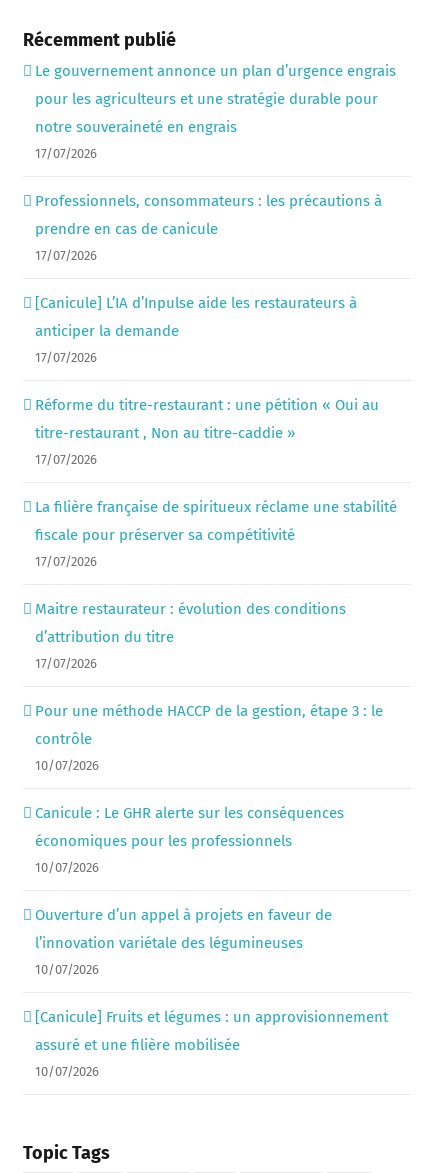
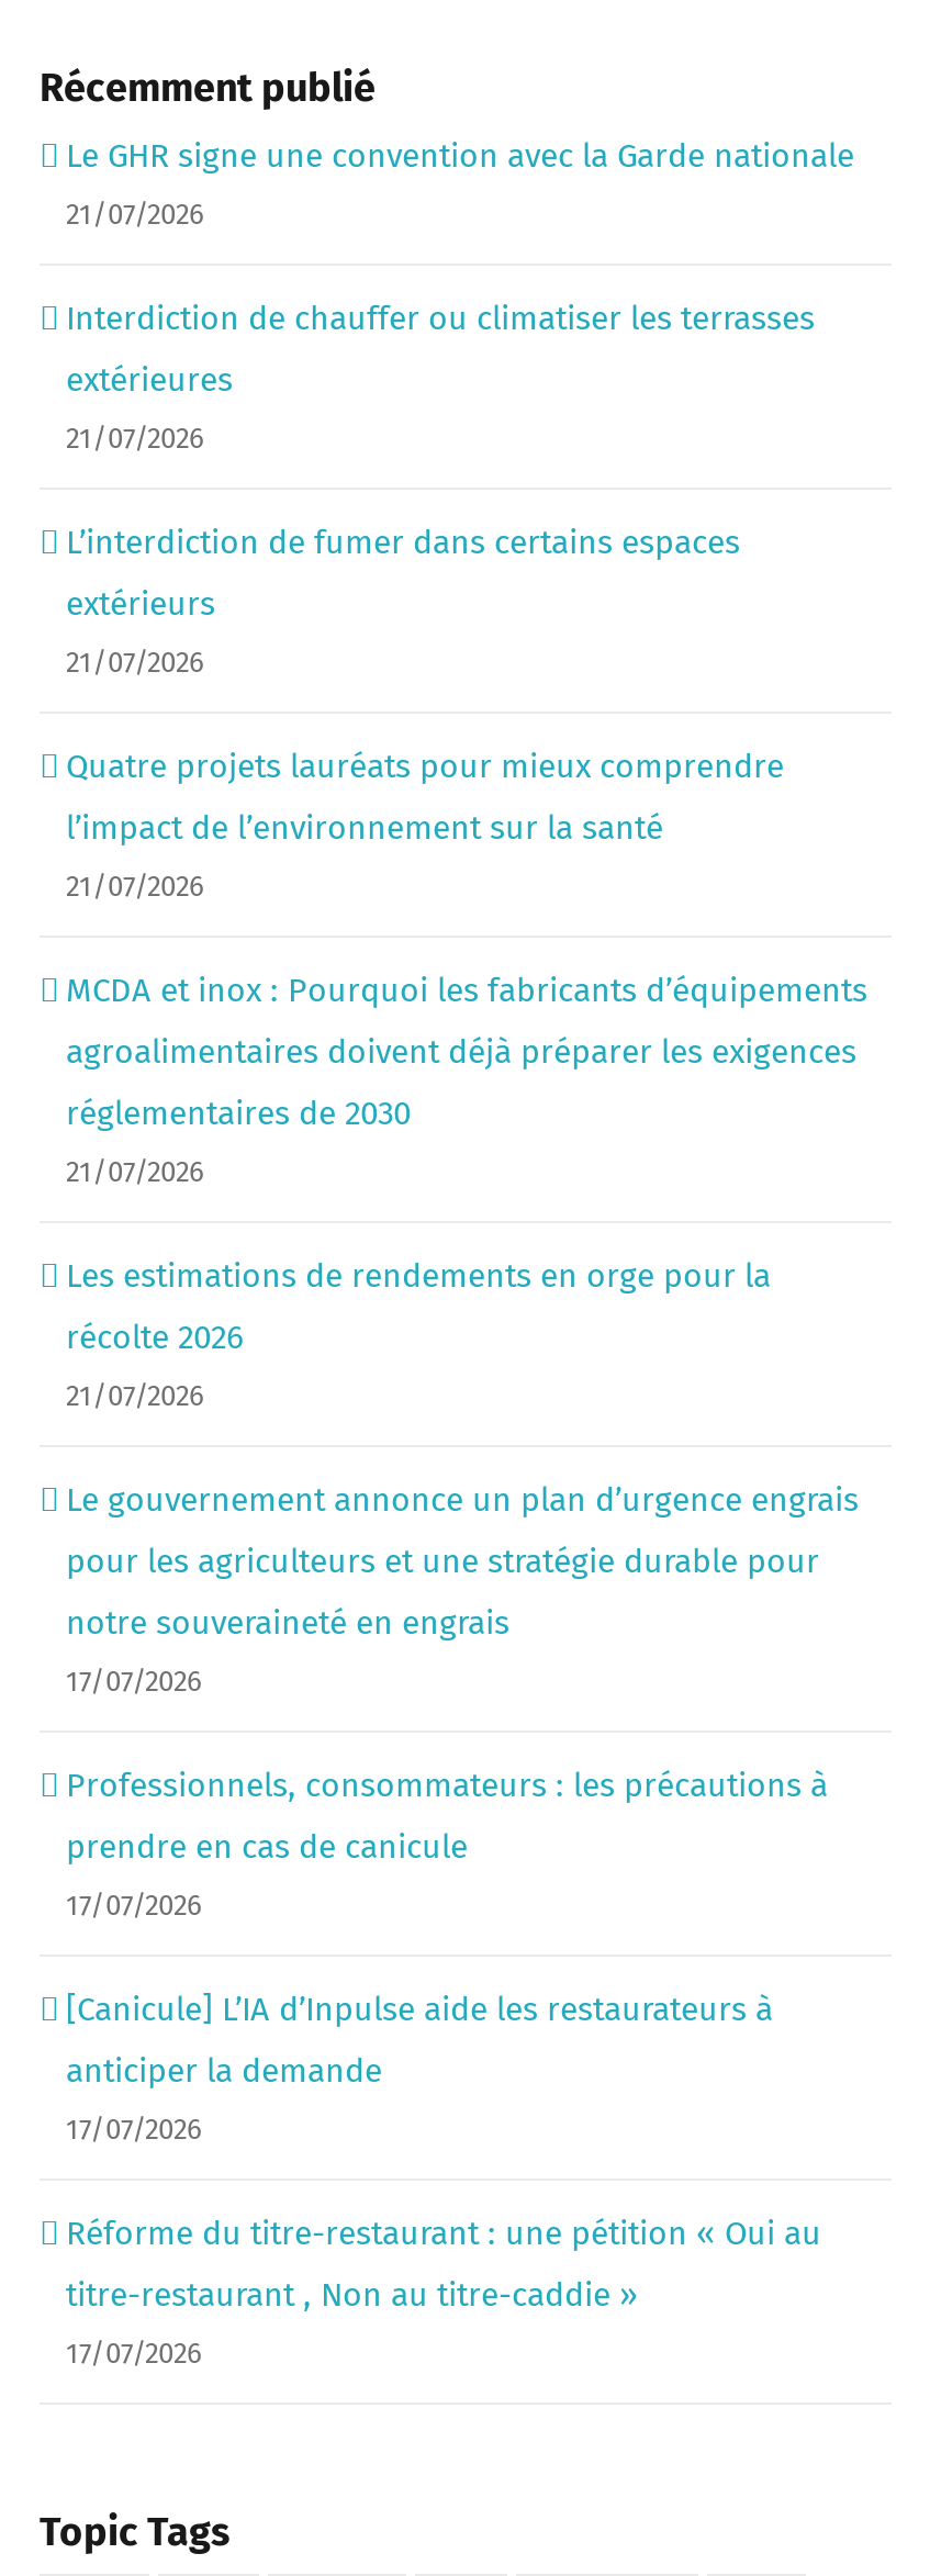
+ Le GHR signe une convention avec la Garde nationale
+ 21/07/2026
+ Interdiction de chauffer ou climatiser les terrasses
+ extérieures
+ 21/07/2026
+ L’interdiction de fumer dans certains espaces
+ extérieurs
+ 21/07/2026
+ Quatre projets lauréats pour mieux comprendre
+ l’impact de l’environnement sur la santé
+ 21/07/2026
+ MCDA et inox : Pourquoi les fabricants d’équipements
+ agroalimentaires doivent déjà préparer les exigences
+ réglementaires de 2030
+ 21/07/2026
+ Les estimations de rendements en orge pour la
+ récolte 2026
+ 21/07/2026

moved down: Le gouvernement annonce un plan d’urgence engrais | pour les agriculteurs et une stratégie durable pour | notre souveraineté en engrais | ... | titre-restaurant , Non au titre-caddie » | 17/07/2026

- La filière française de spiritueux réclame une stabilité
- fiscale pour préserver sa compétitivité
- 17/07/2026
- Maitre restaurateur : évolution des conditions
- d’attribution du titre
- 17/07/2026
- Pour une méthode HACCP de la gestion, étape 3 : le
- contrôle
- 10/07/2026
- Canicule : Le GHR alerte sur les conséquences
- économiques pour les professionnels
- 10/07/2026
- Ouverture d’un appel à projets en faveur de
- l’innovation variétale des légumineuses
- 10/07/2026
- [Canicule] Fruits et légumes : un approvisionnement
- assuré et une filière mobilisée
- 10/07/2026
